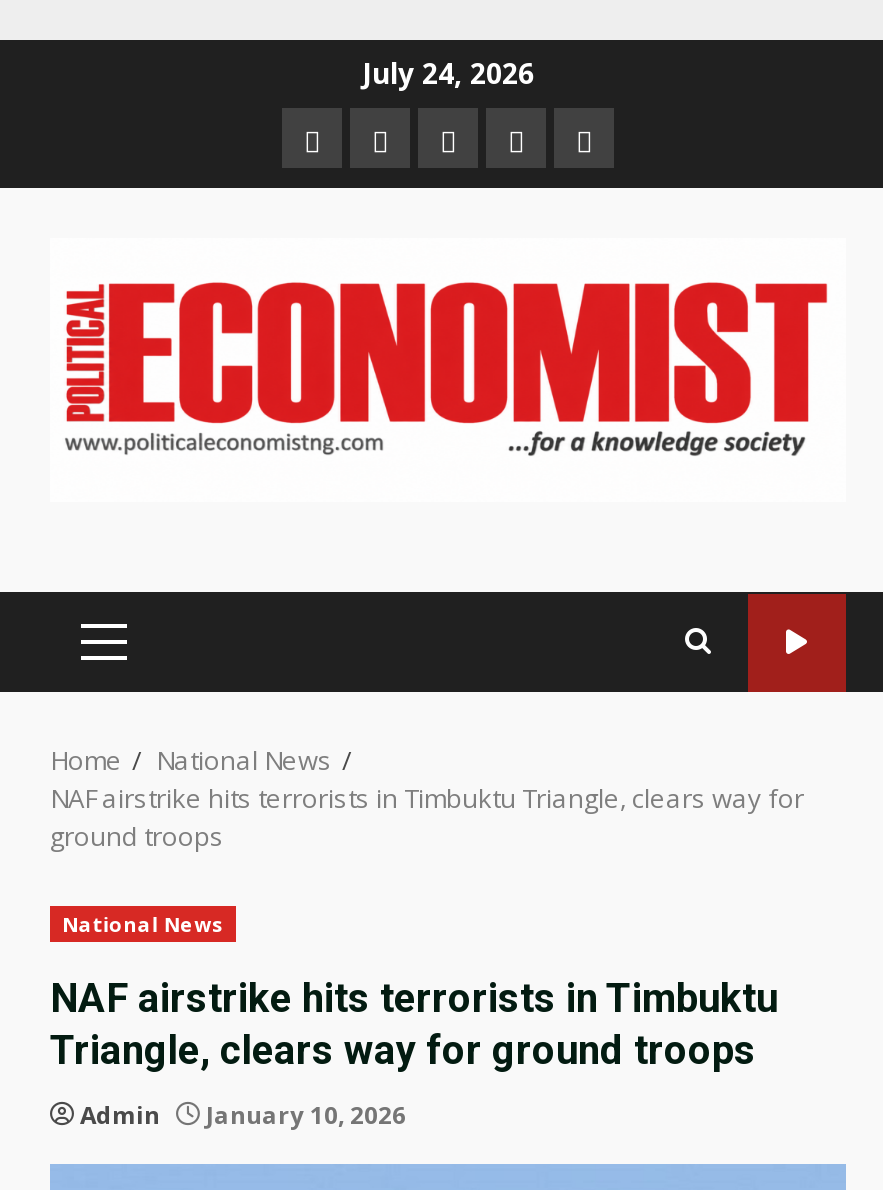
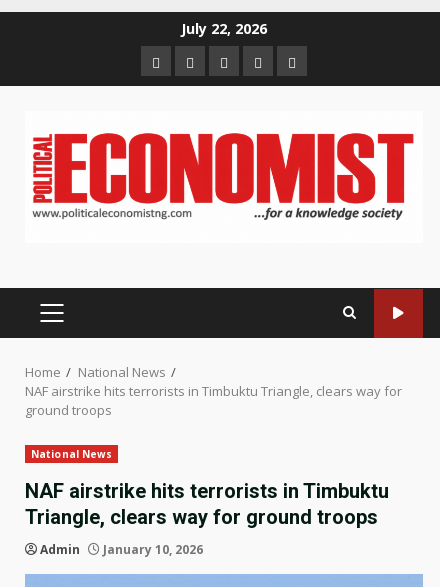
- July 24, 2026
+ July 22, 2026
